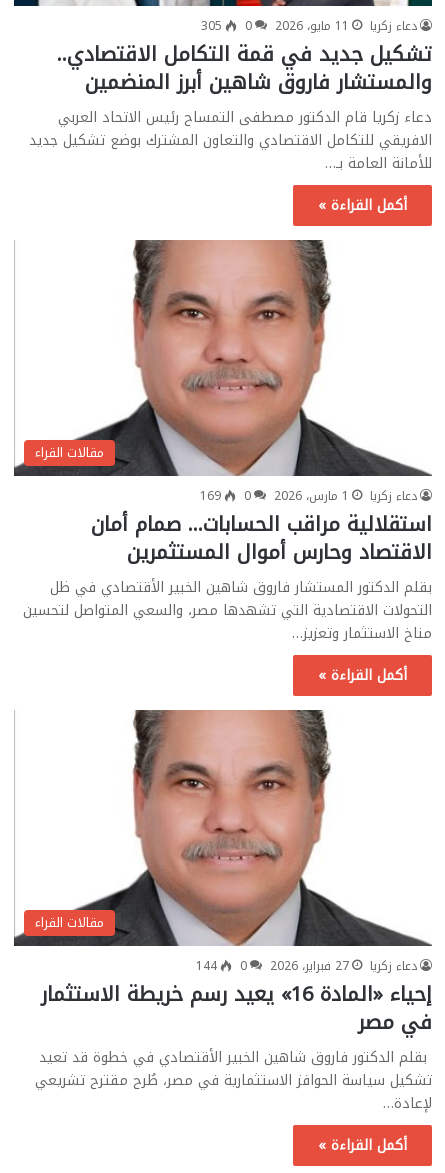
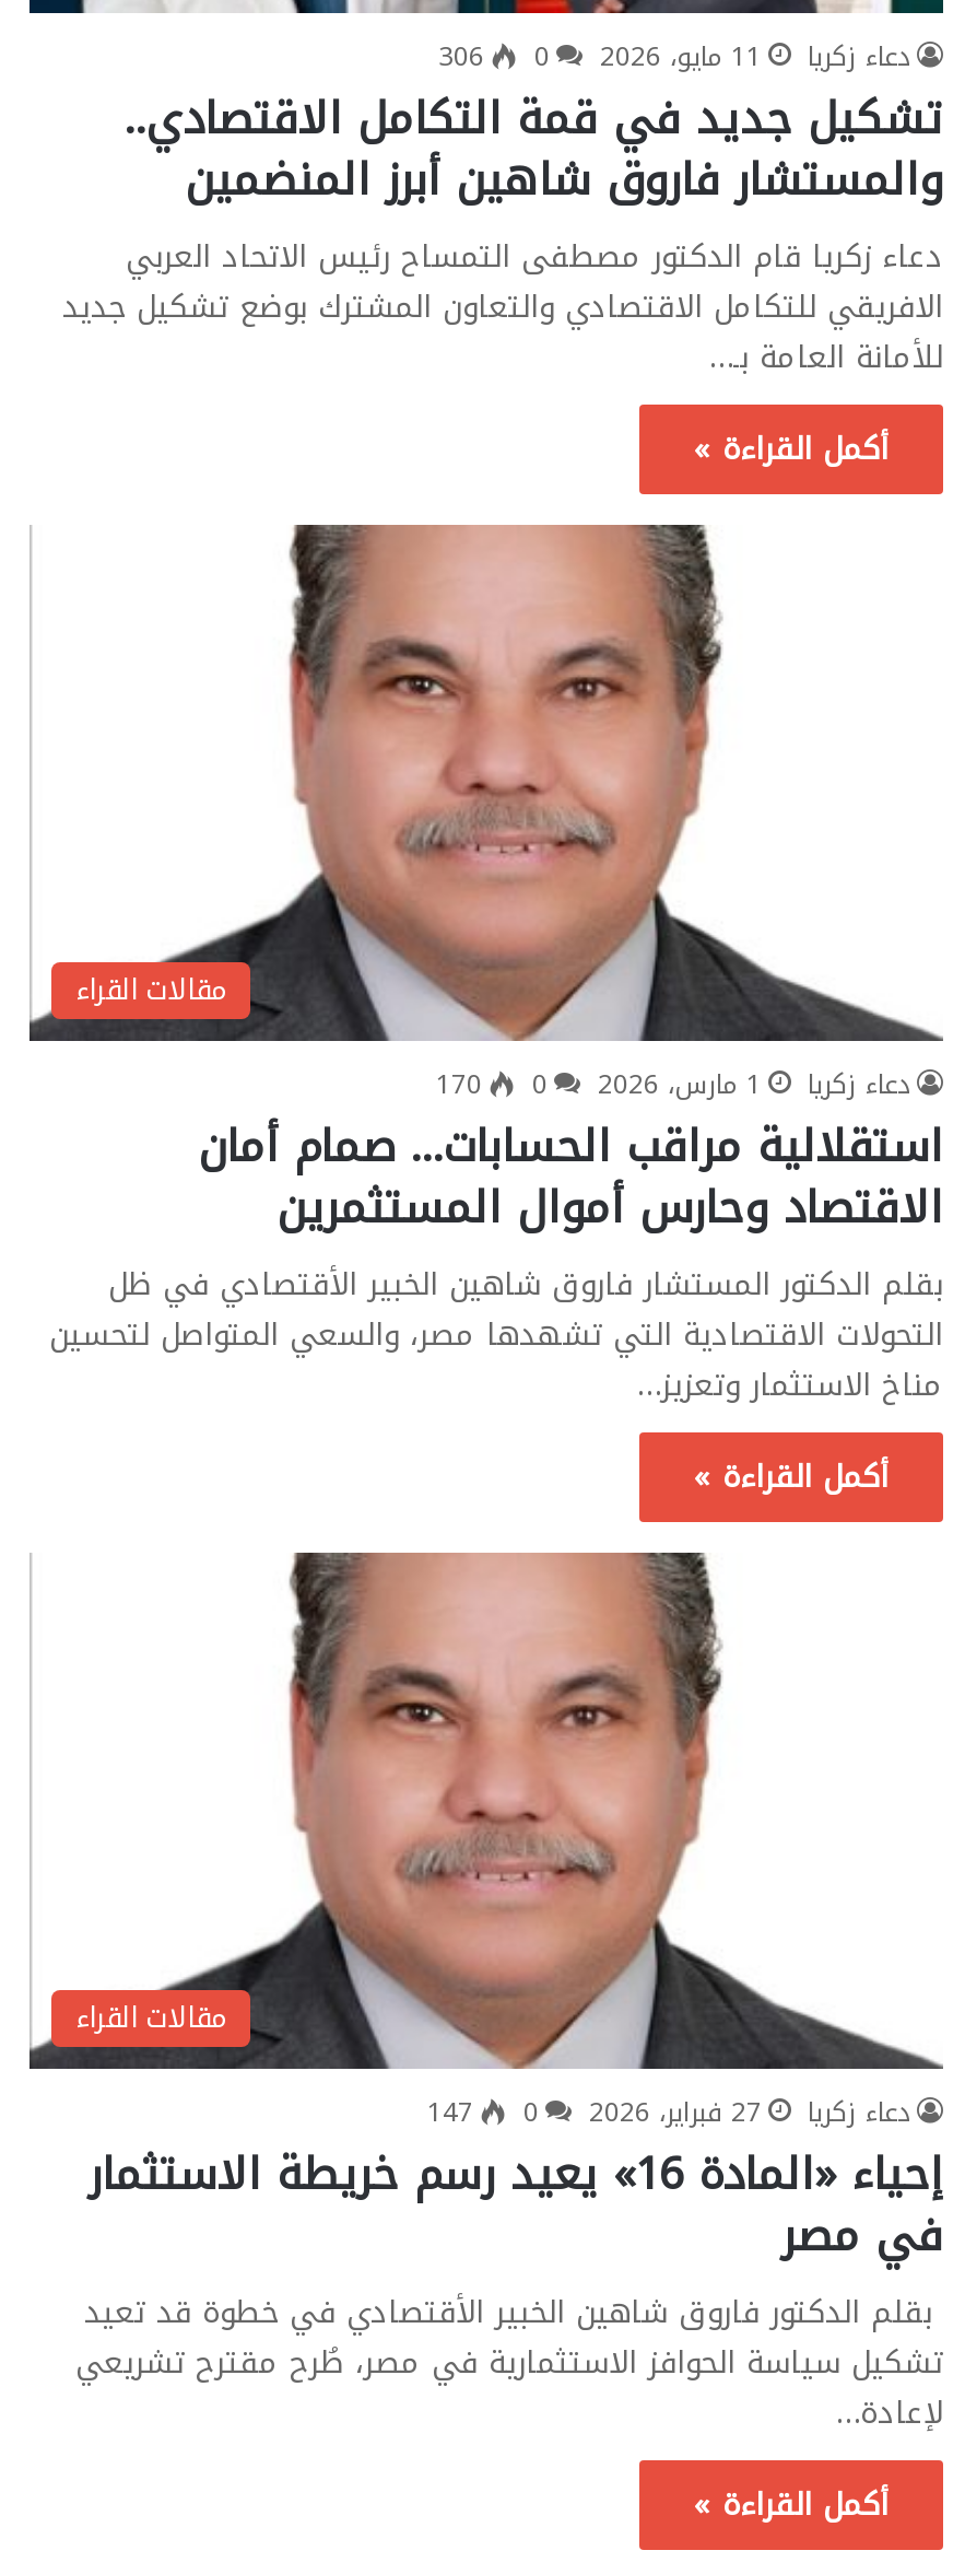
- 305 0
+ 306 0

- 169 0
+ 170 0

- 144 0
+ 147 0
